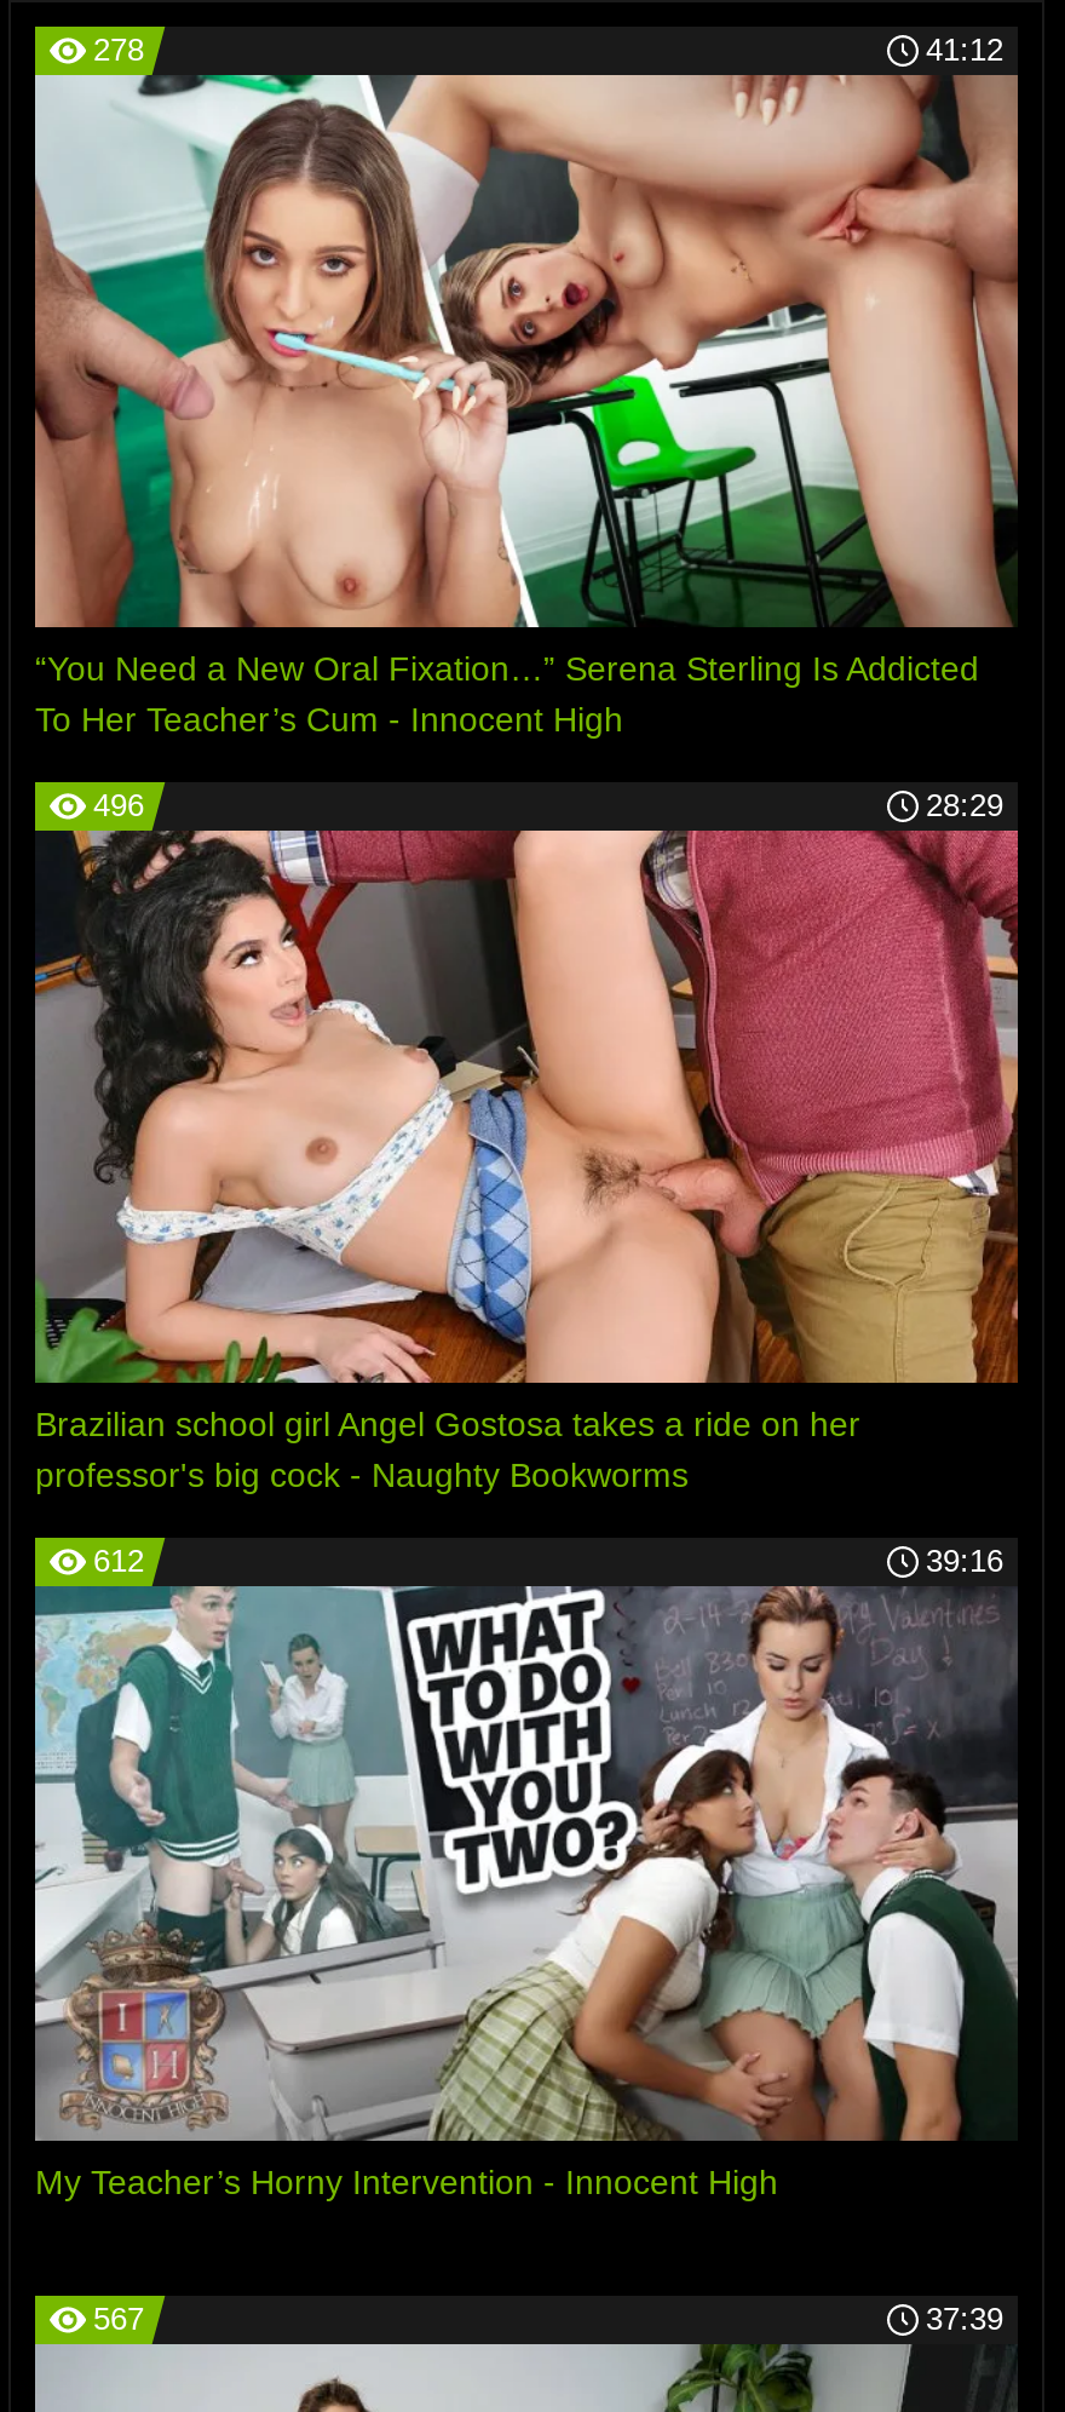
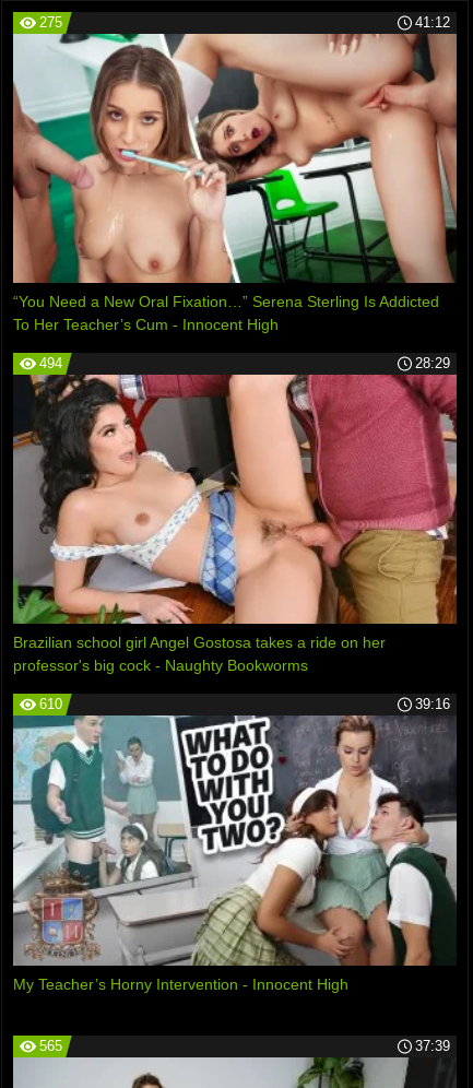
- 278
+ 275

- 496
+ 494

- 612
+ 610

- 567
+ 565
